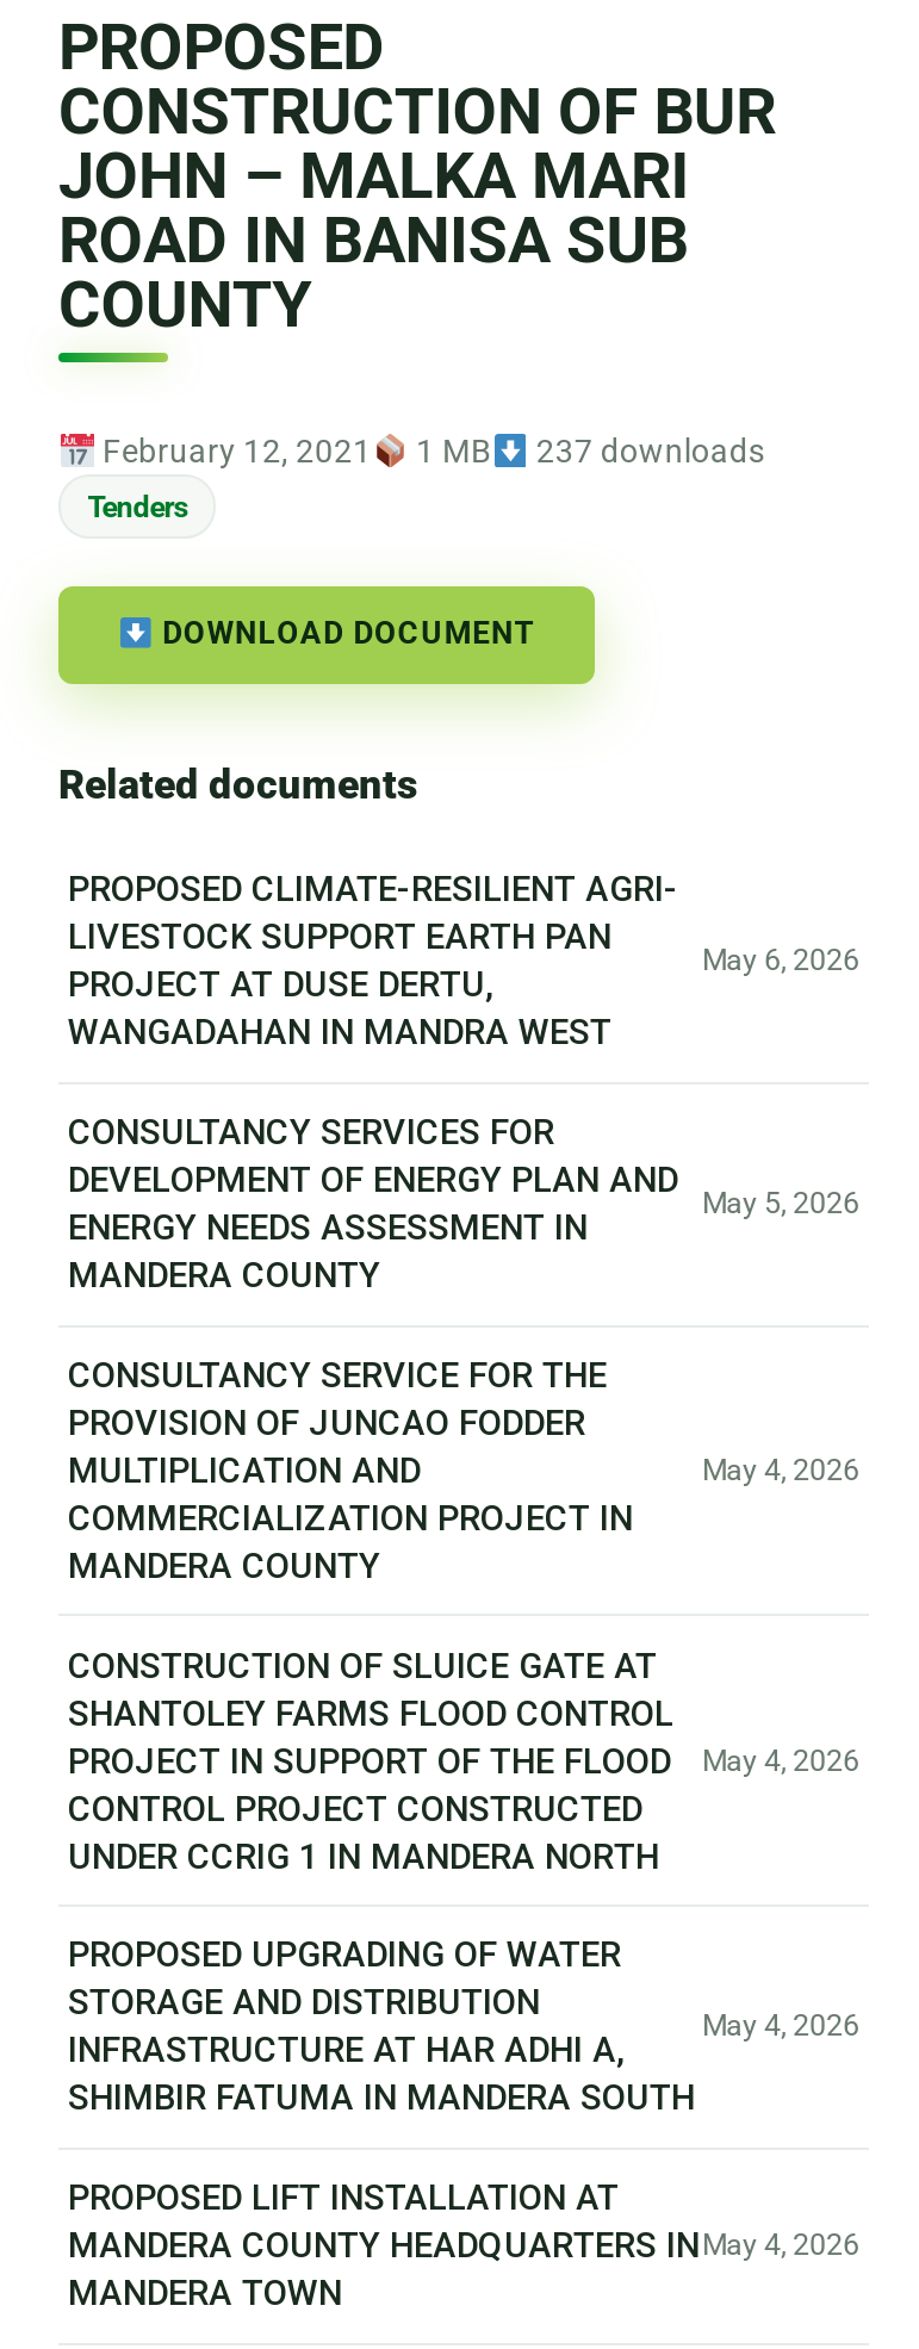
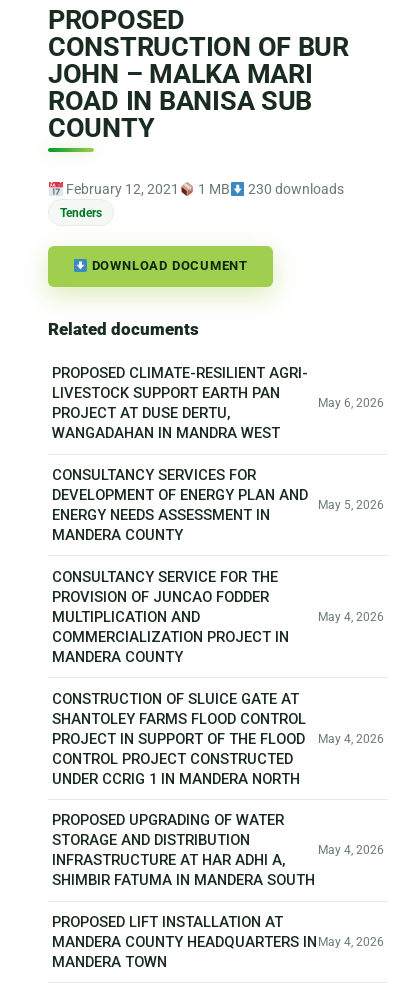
- February 12, 2021 1 MB 237 downloads
+ February 12, 2021 1 MB 230 downloads
